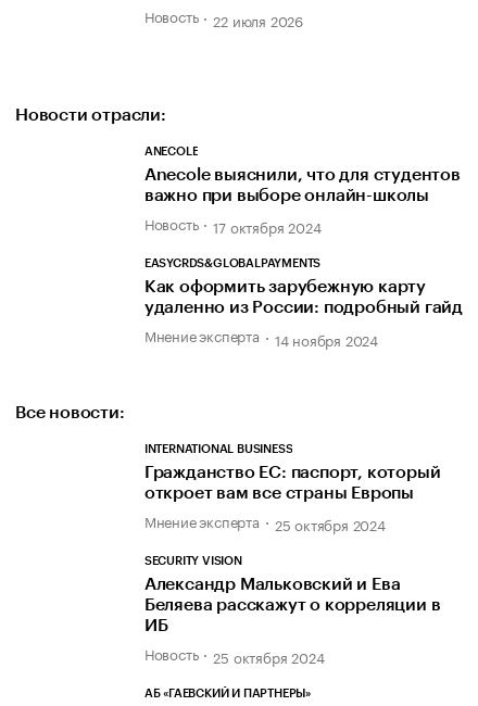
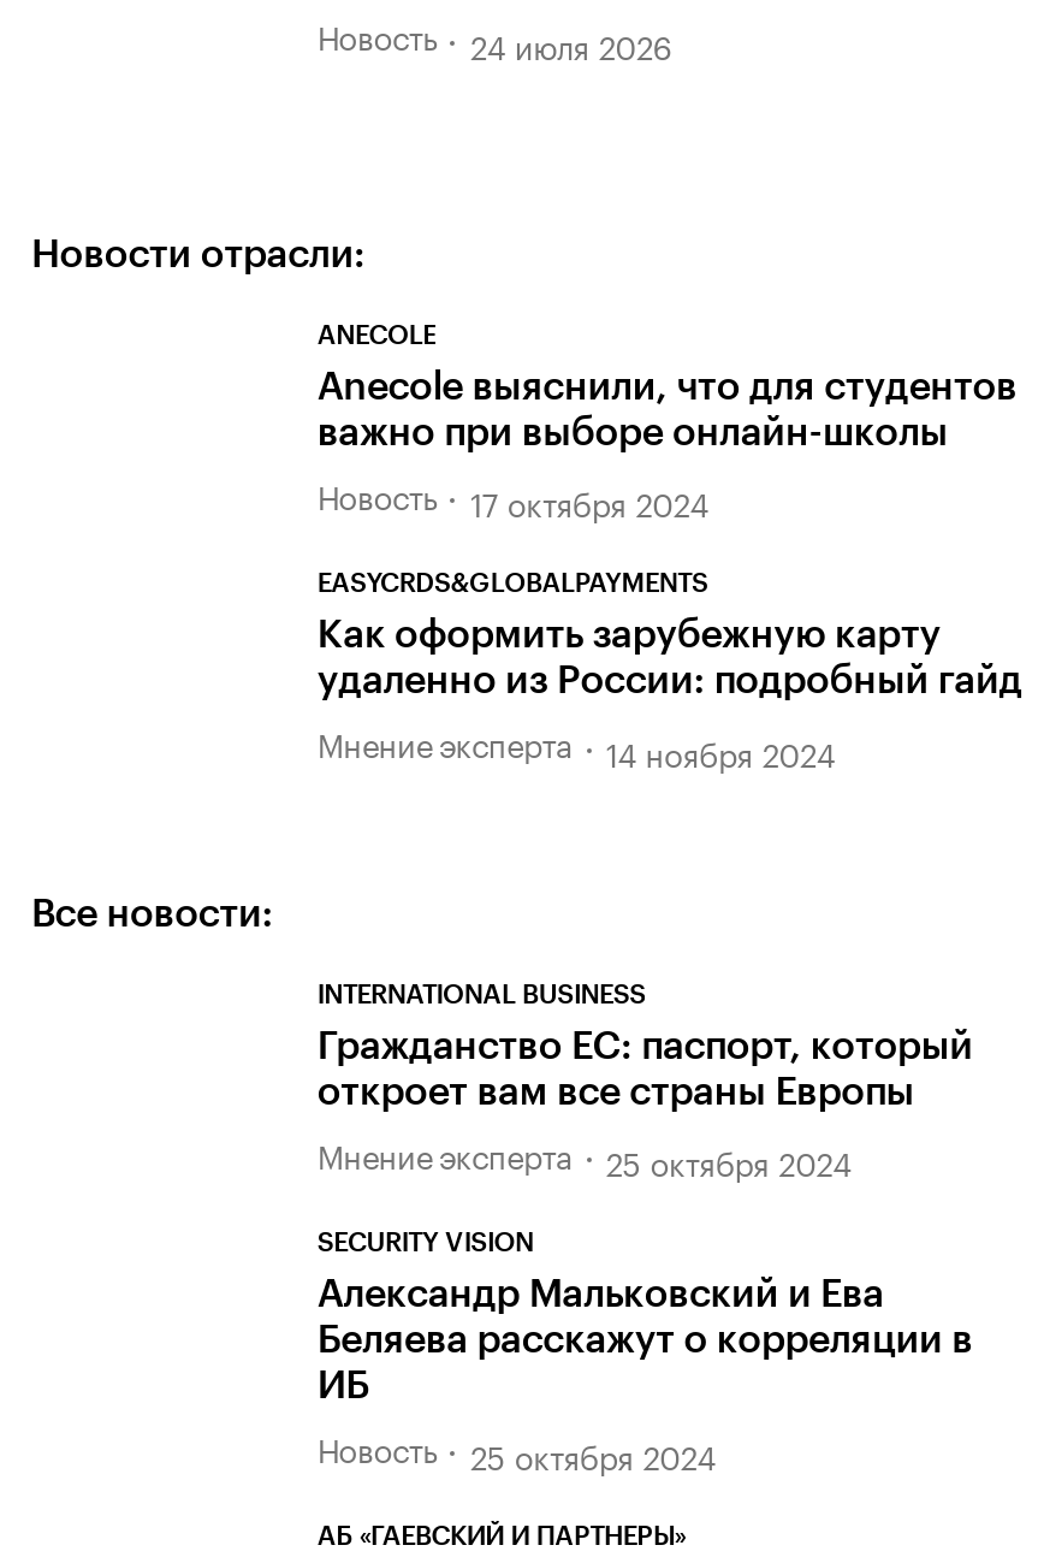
- Новость 22 июля 2026
+ Новость 24 июля 2026
